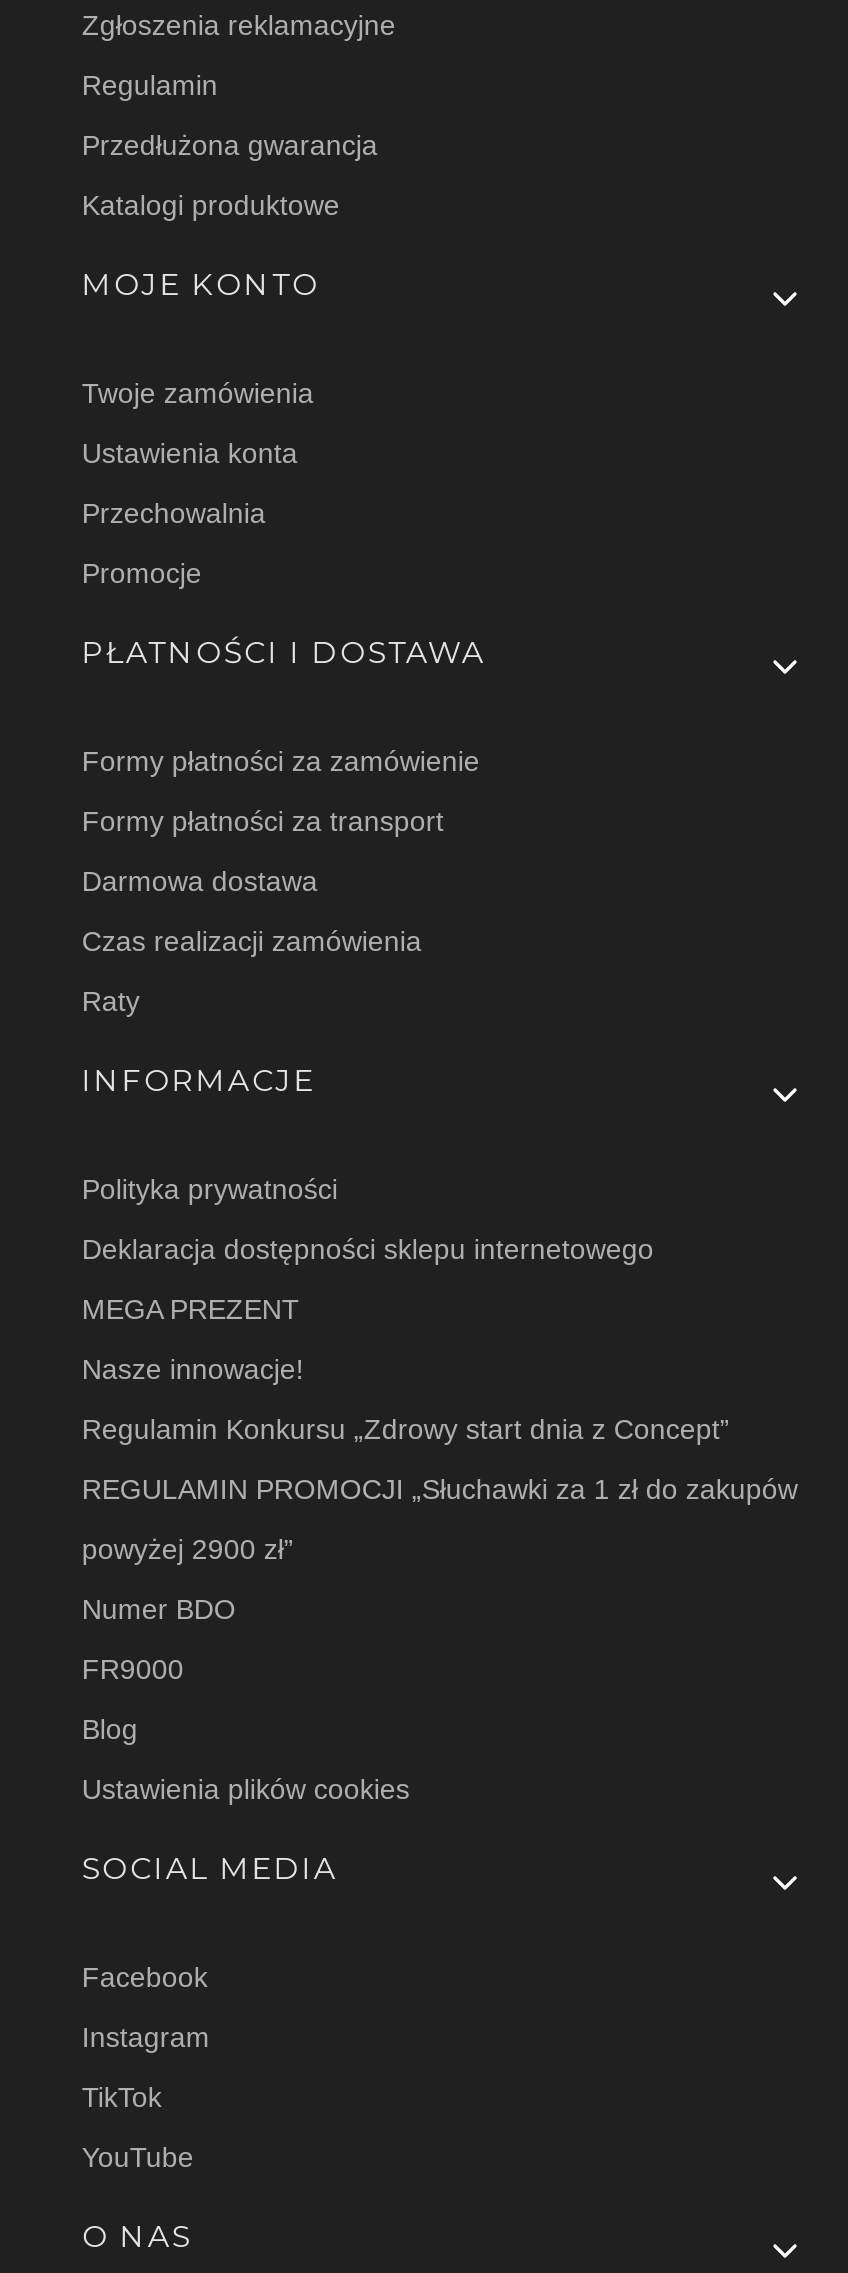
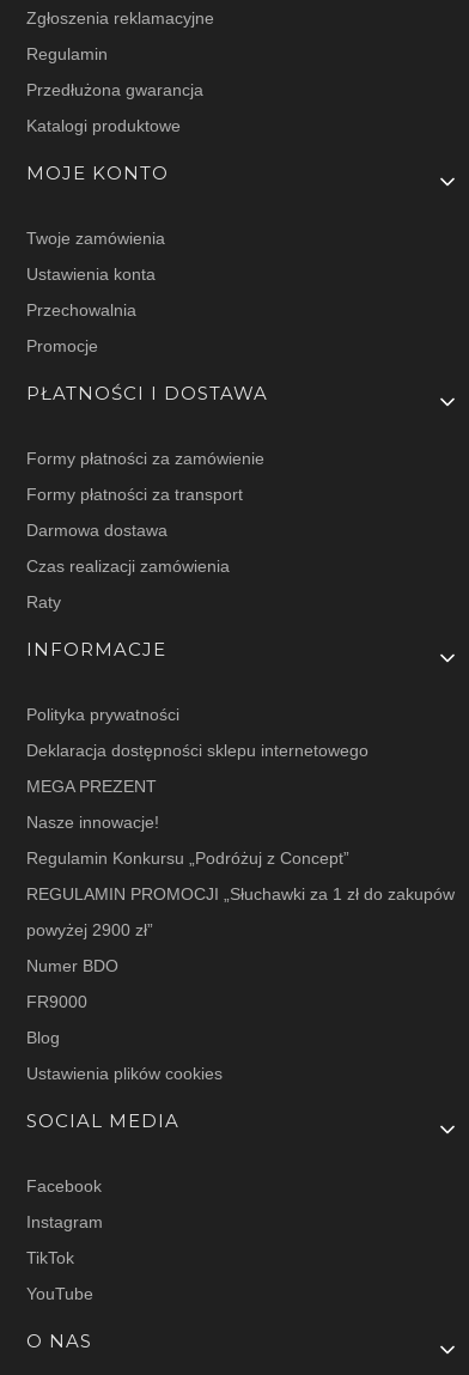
- Regulamin Konkursu „Zdrowy start dnia z Concept”
+ Regulamin Konkursu „Podróżuj z Concept”
